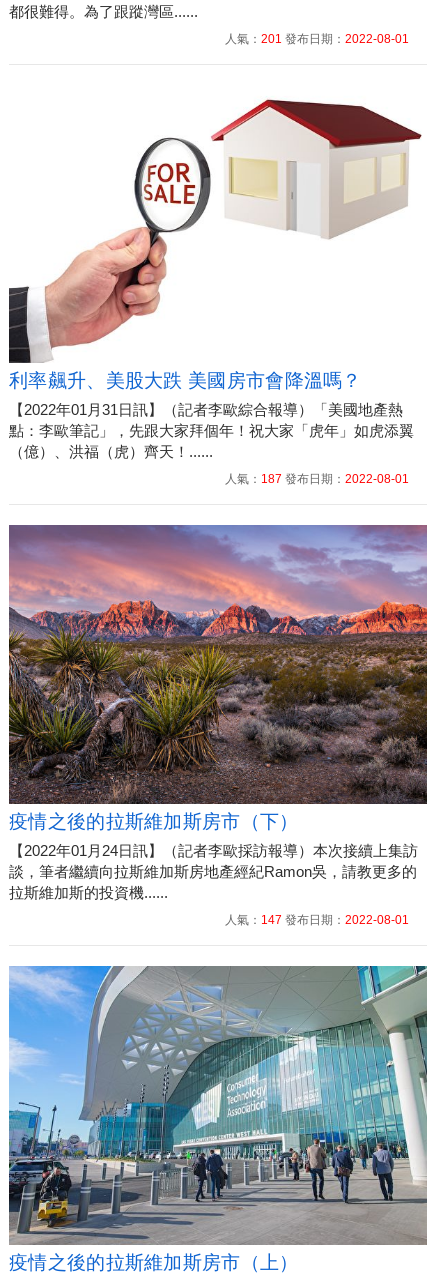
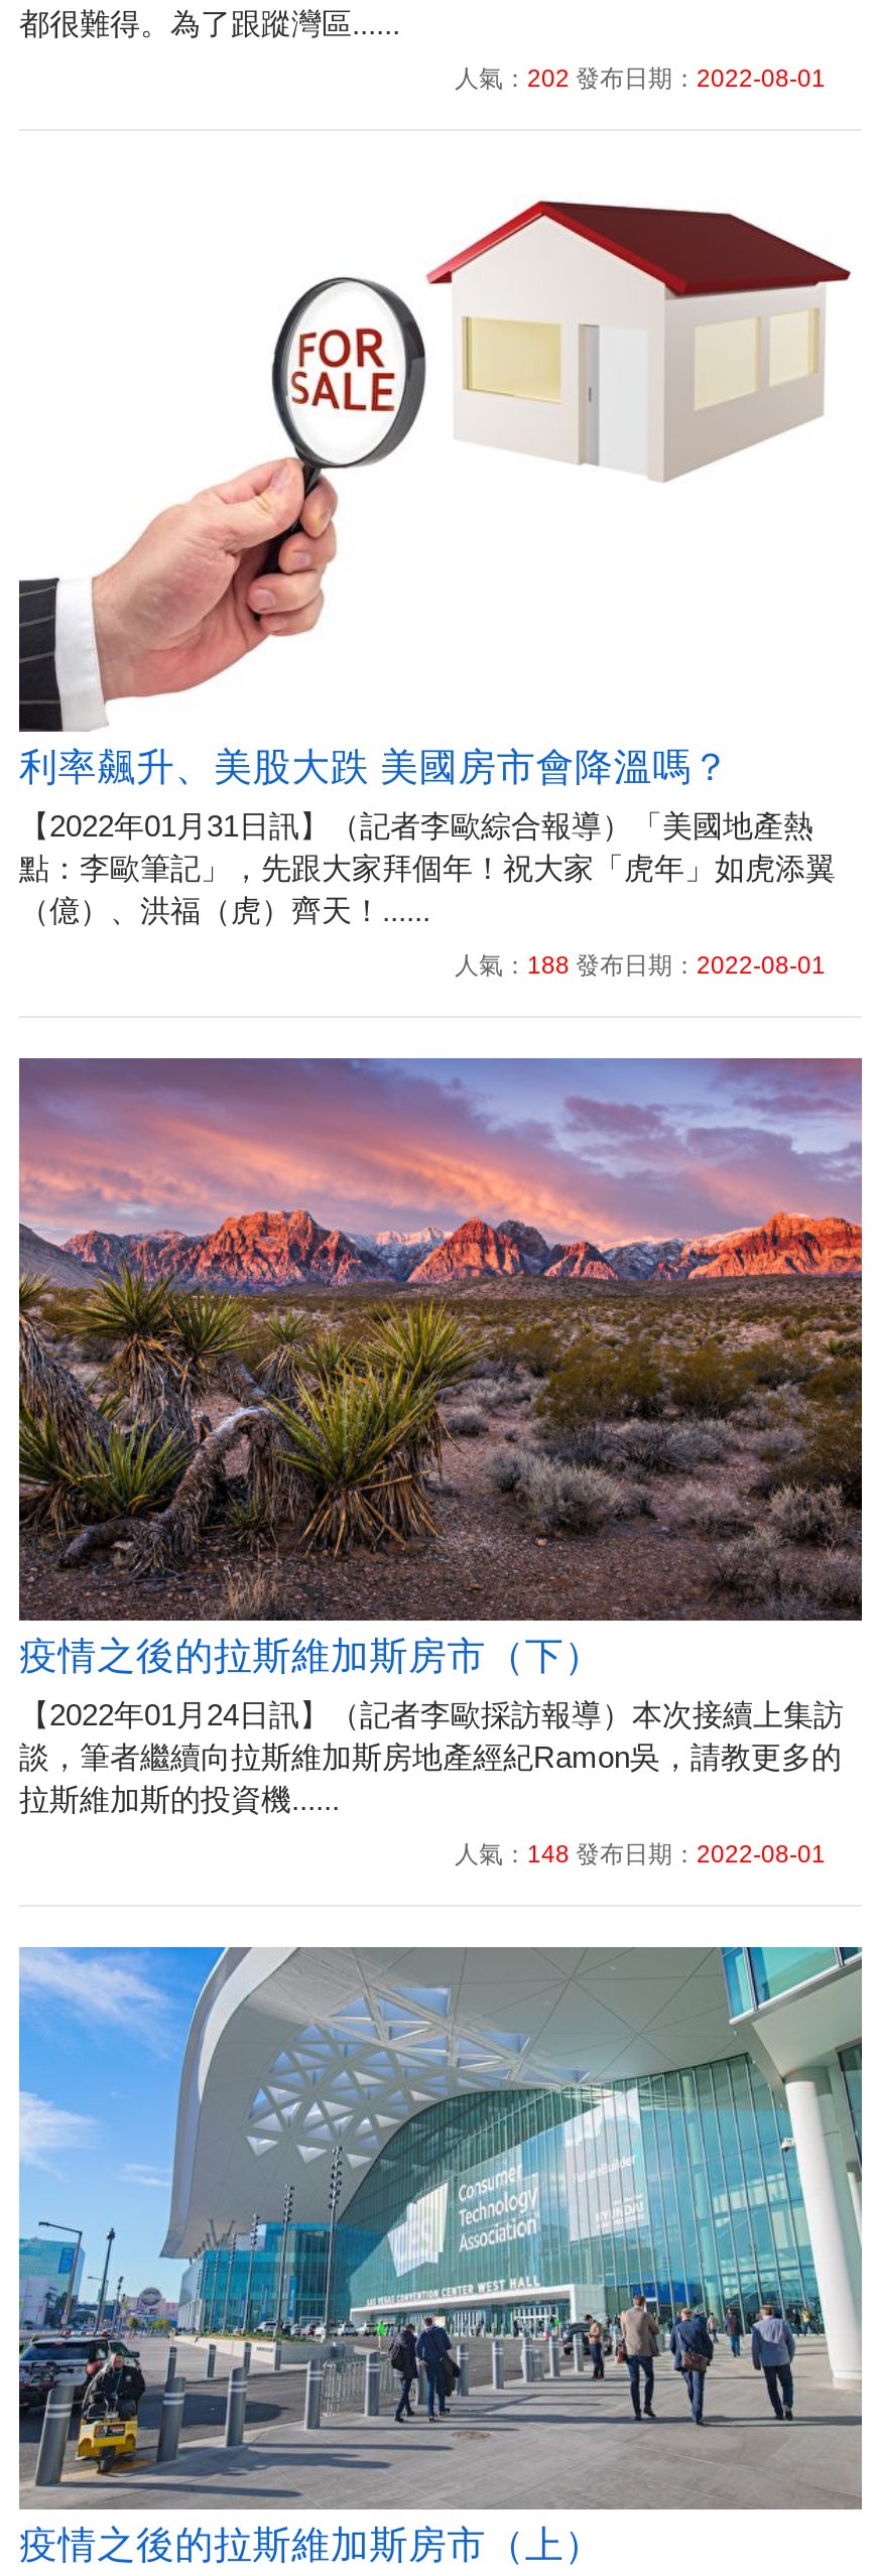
- 人氣：201發布日期：2022-08-01
+ 人氣：202發布日期：2022-08-01

- 人氣：187發布日期：2022-08-01
+ 人氣：188發布日期：2022-08-01

- 人氣：147發布日期：2022-08-01
+ 人氣：148發布日期：2022-08-01
